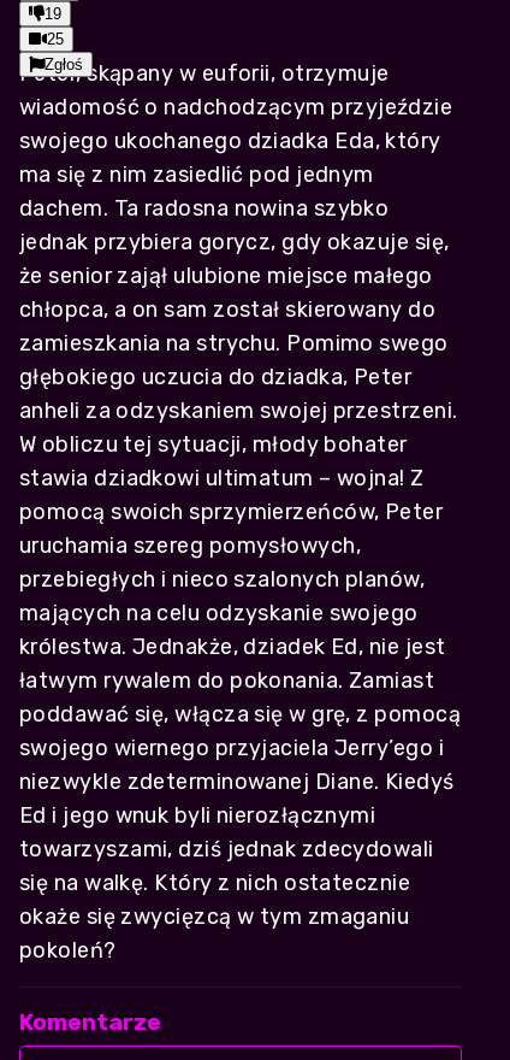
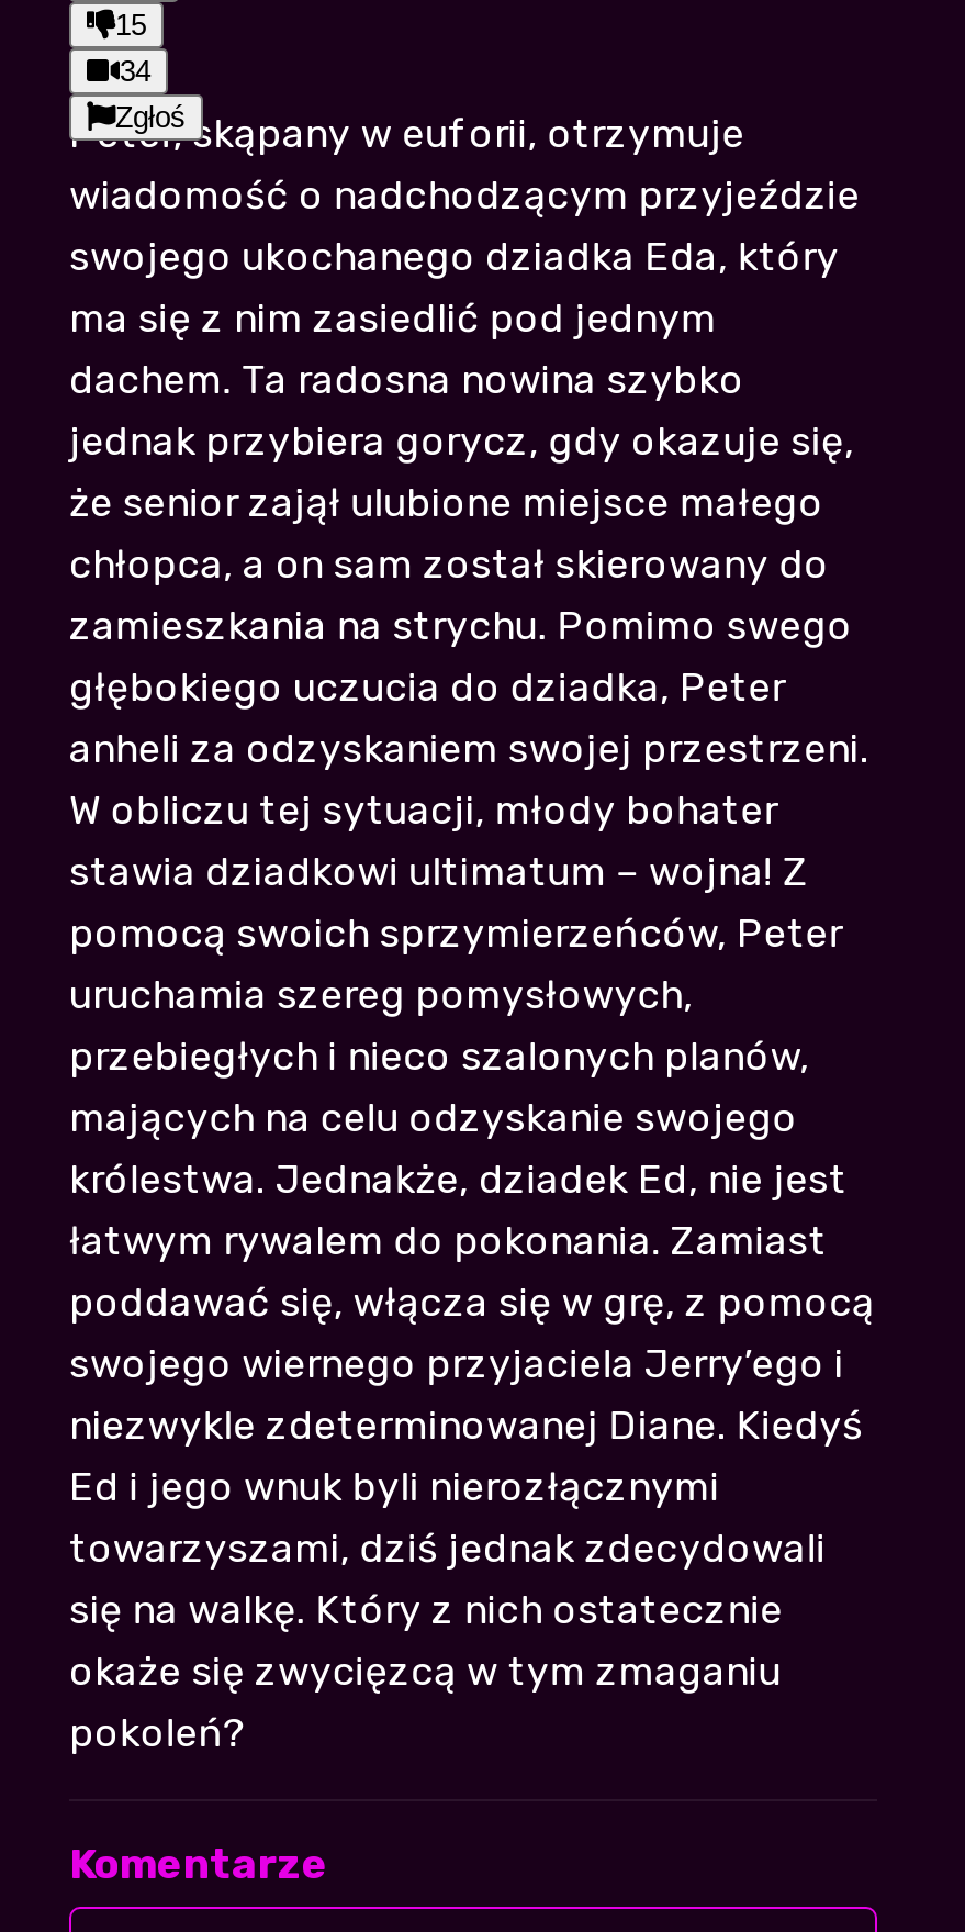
- 19
+ 15

- 25
+ 34
